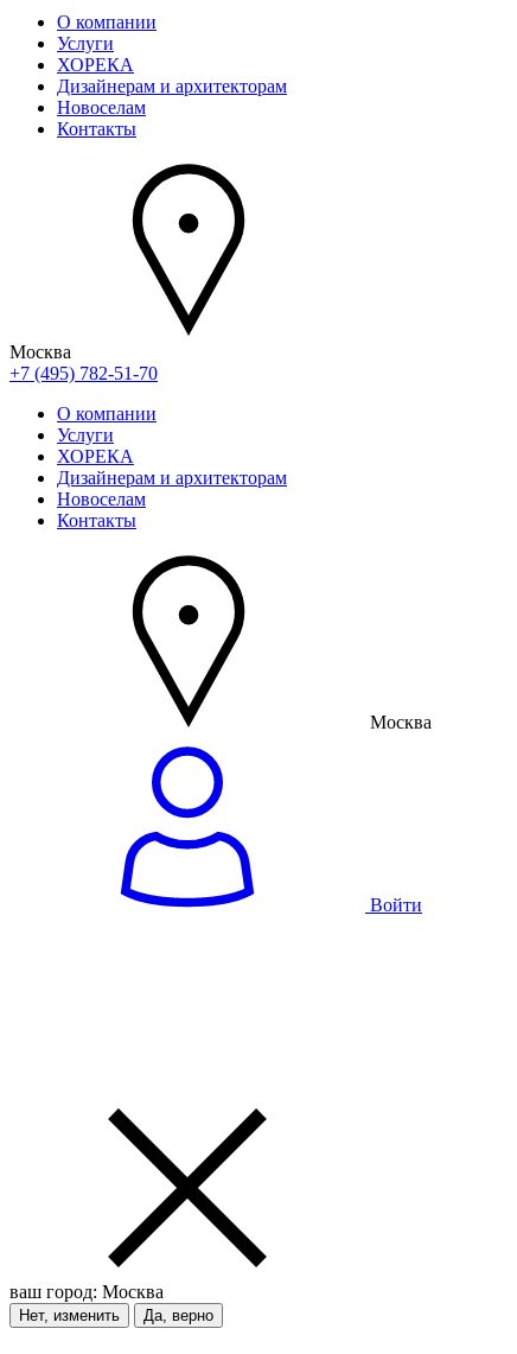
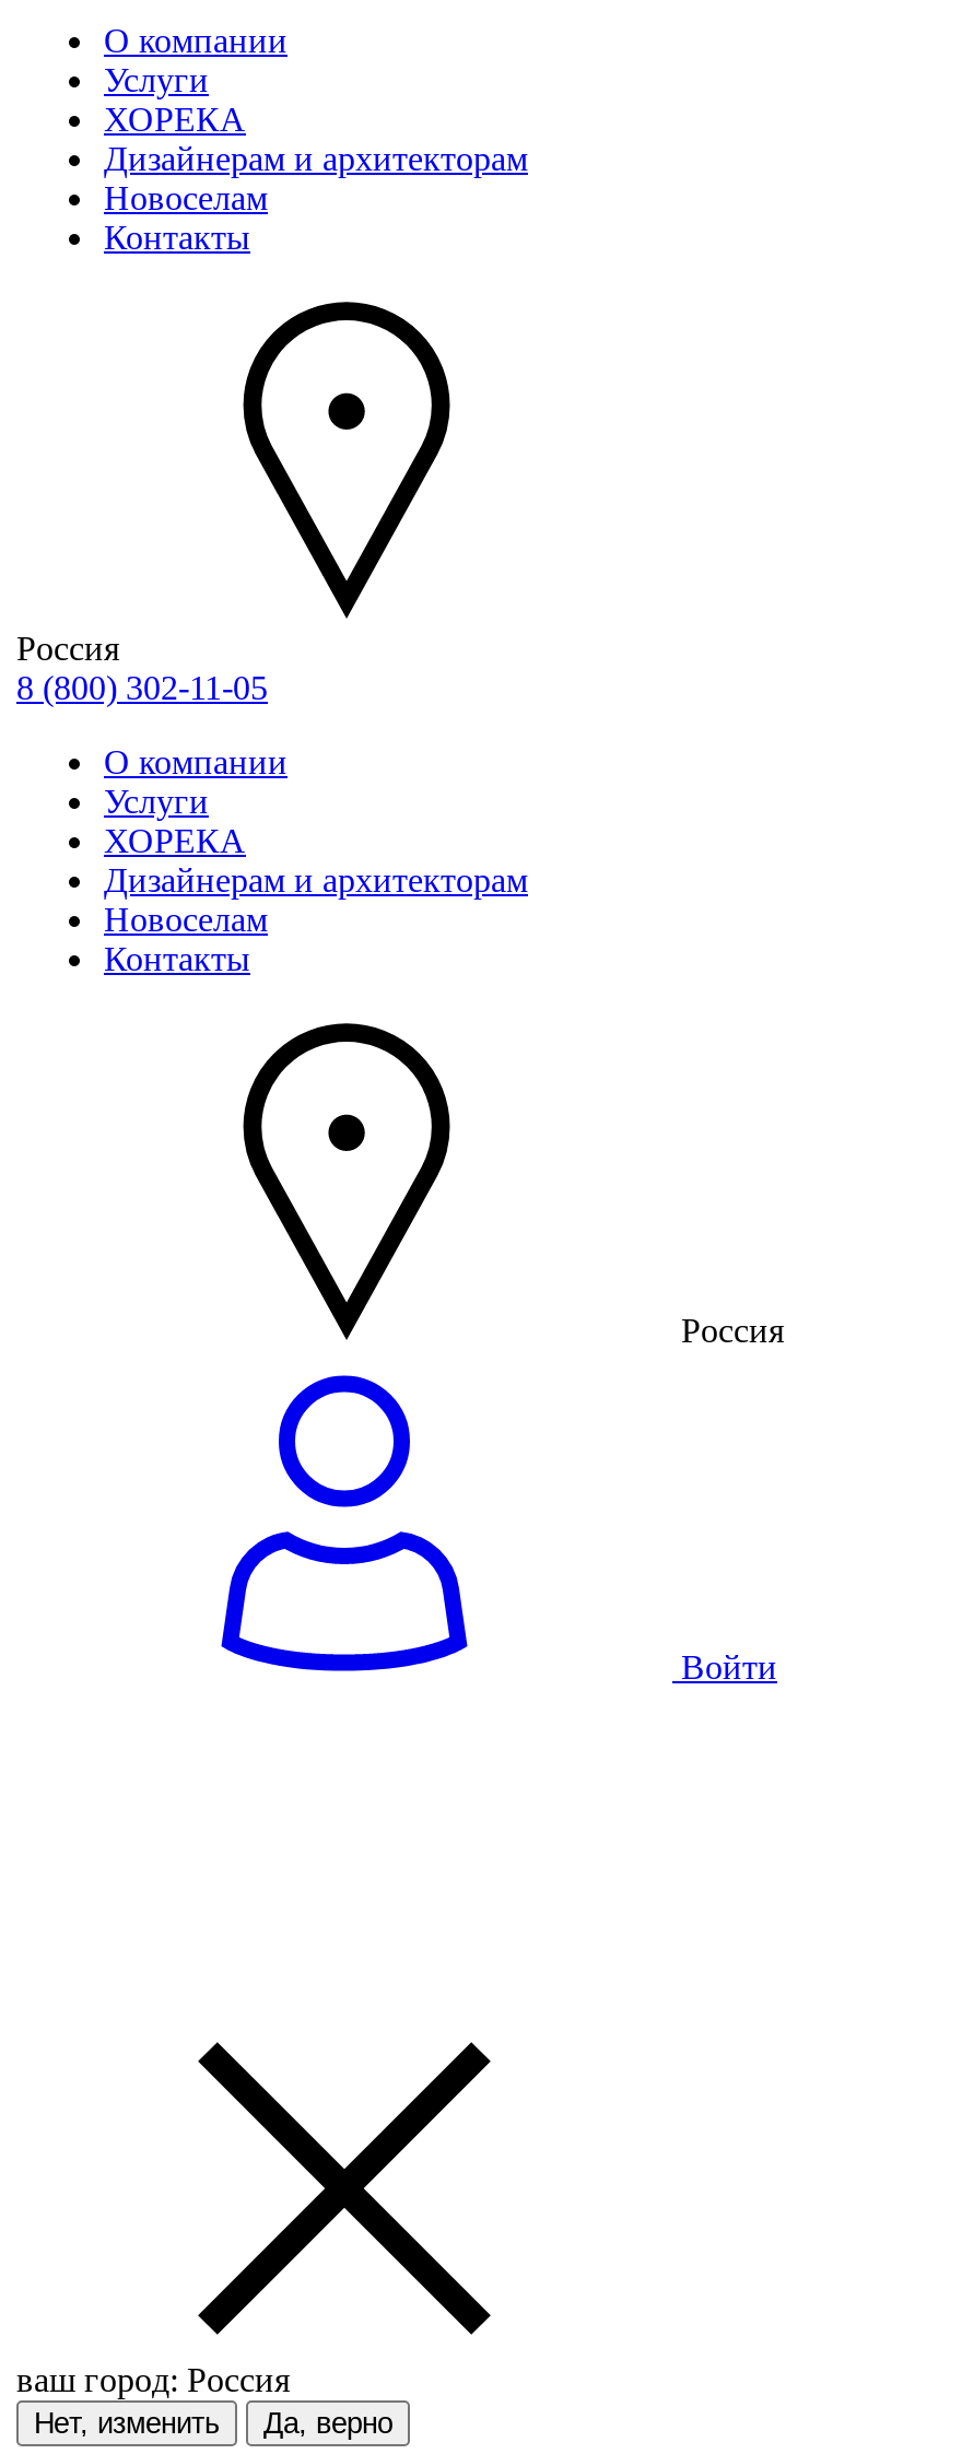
- Москва
- +7 (495) 782-51-70
+ Россия
+ 8 (800) 302-11-05

- Москва
+ Россия

- ваш город: Москва
+ ваш город: Россия
